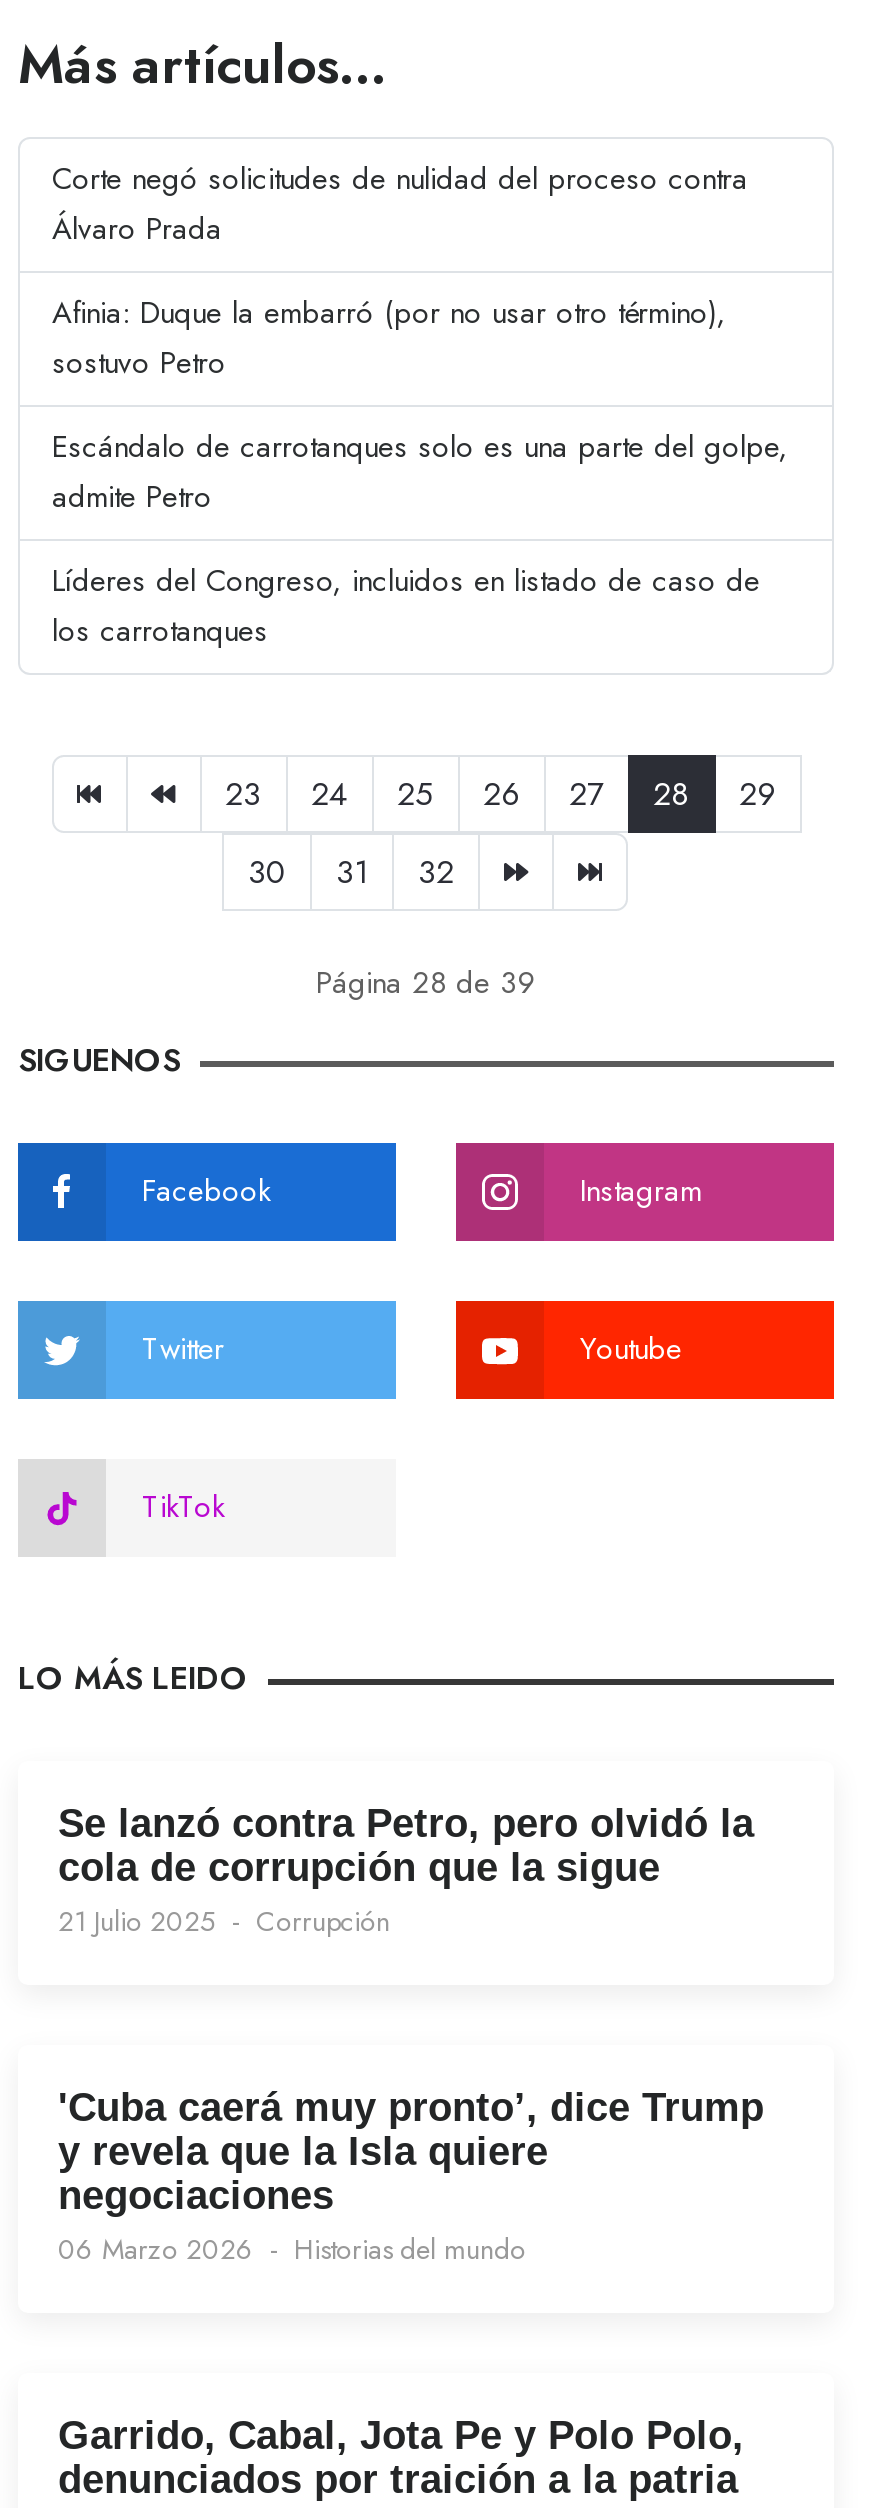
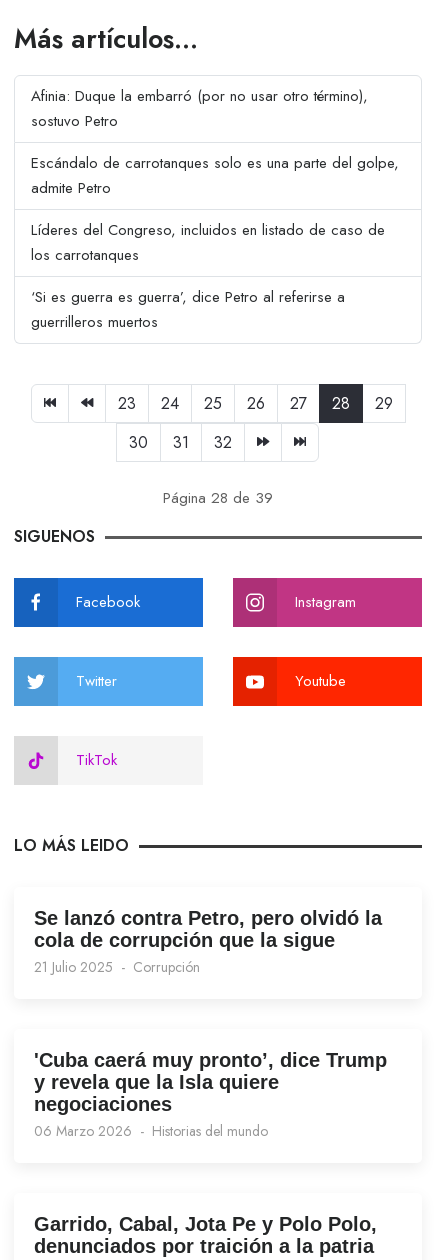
- Corte negó solicitudes de nulidad del proceso contra
- Álvaro Prada

moved up: Afinia: Duque la embarró (por no usar otro término), | sostuvo Petro | Escándalo de carrotanques solo es una parte del golpe, | admite Petro | Líderes del Congreso, incluidos en listado de caso de | los carrotanques

+ ‘Si es guerra es guerra’, dice Petro al referirse a
+ guerrilleros muertos
